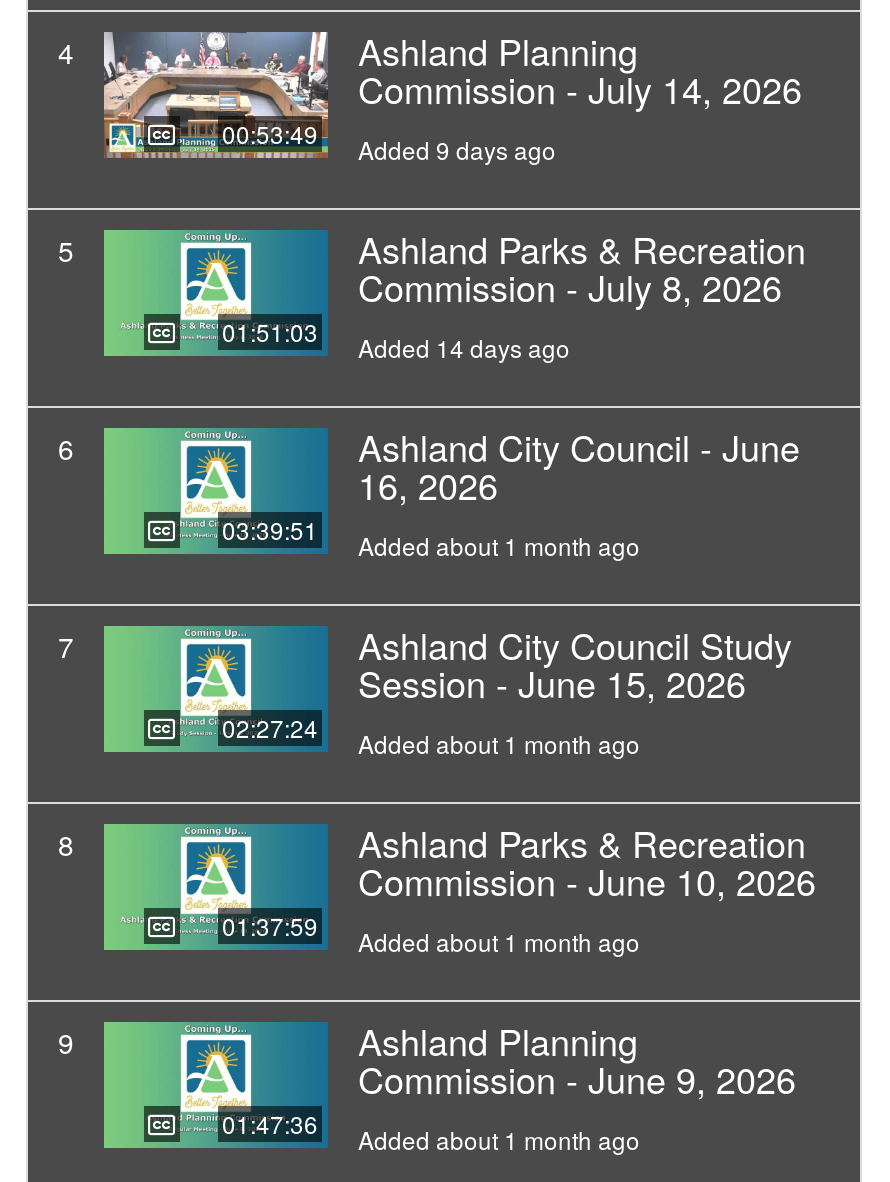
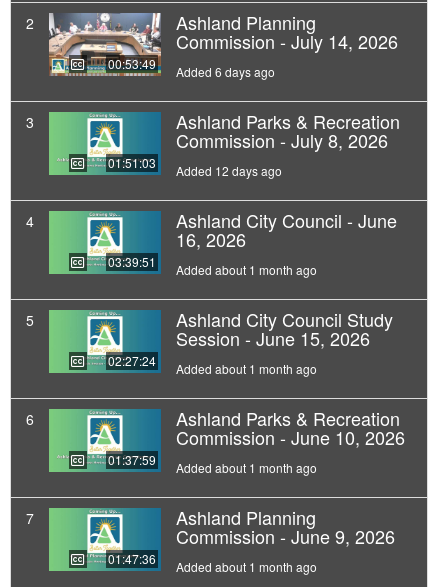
- 4
+ 2

- Added 9 days ago
+ Added 6 days ago

- 5
+ 3

- Added 14 days ago
+ Added 12 days ago

- 6
+ 4

- 7
+ 5

- 8
+ 6

- 9
+ 7
